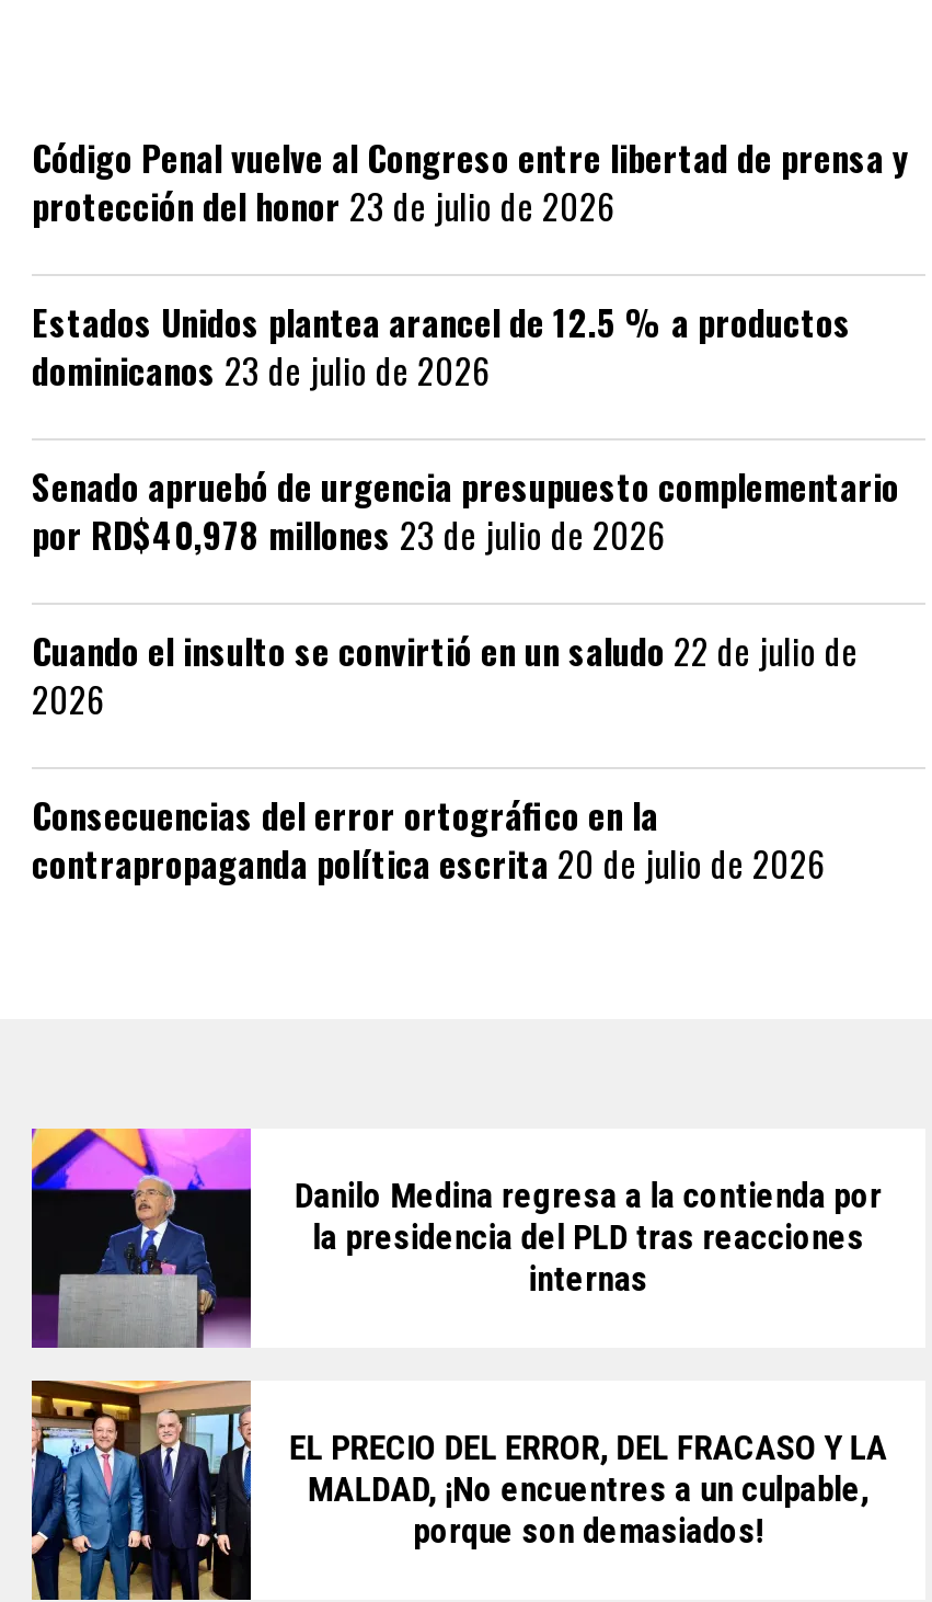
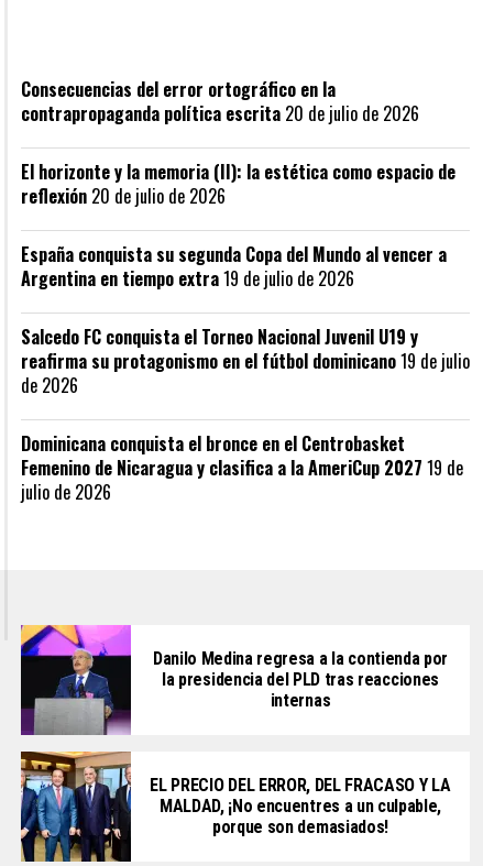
- Código Penal vuelve al Congreso entre libertad de prensa y
- protección del honor 23 de julio de 2026
- Estados Unidos plantea arancel de 12.5 % a productos
- dominicanos 23 de julio de 2026
- Senado apruebó de urgencia presupuesto complementario
- por RD$40,978 millones 23 de julio de 2026
- Cuando el insulto se convirtió en un saludo 22 de julio de
- 2026

moved up: Consecuencias del error ortográfico en la | contrapropaganda política escrita 20 de julio de 2026

+ El horizonte y la memoria (II): la estética como espacio de
+ reflexión 20 de julio de 2026
+ España conquista su segunda Copa del Mundo al vencer a
+ Argentina en tiempo extra 19 de julio de 2026
+ Salcedo FC conquista el Torneo Nacional Juvenil U19 y
+ reafirma su protagonismo en el fútbol dominicano 19 de julio
+ de 2026
+ Dominicana conquista el bronce en el Centrobasket
+ Femenino de Nicaragua y clasifica a la AmeriCup 2027 19 de
+ julio de 2026
